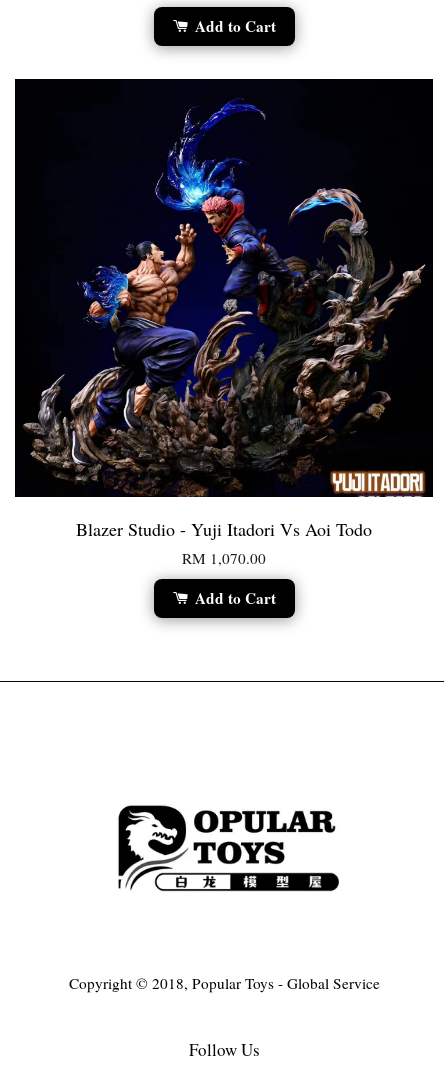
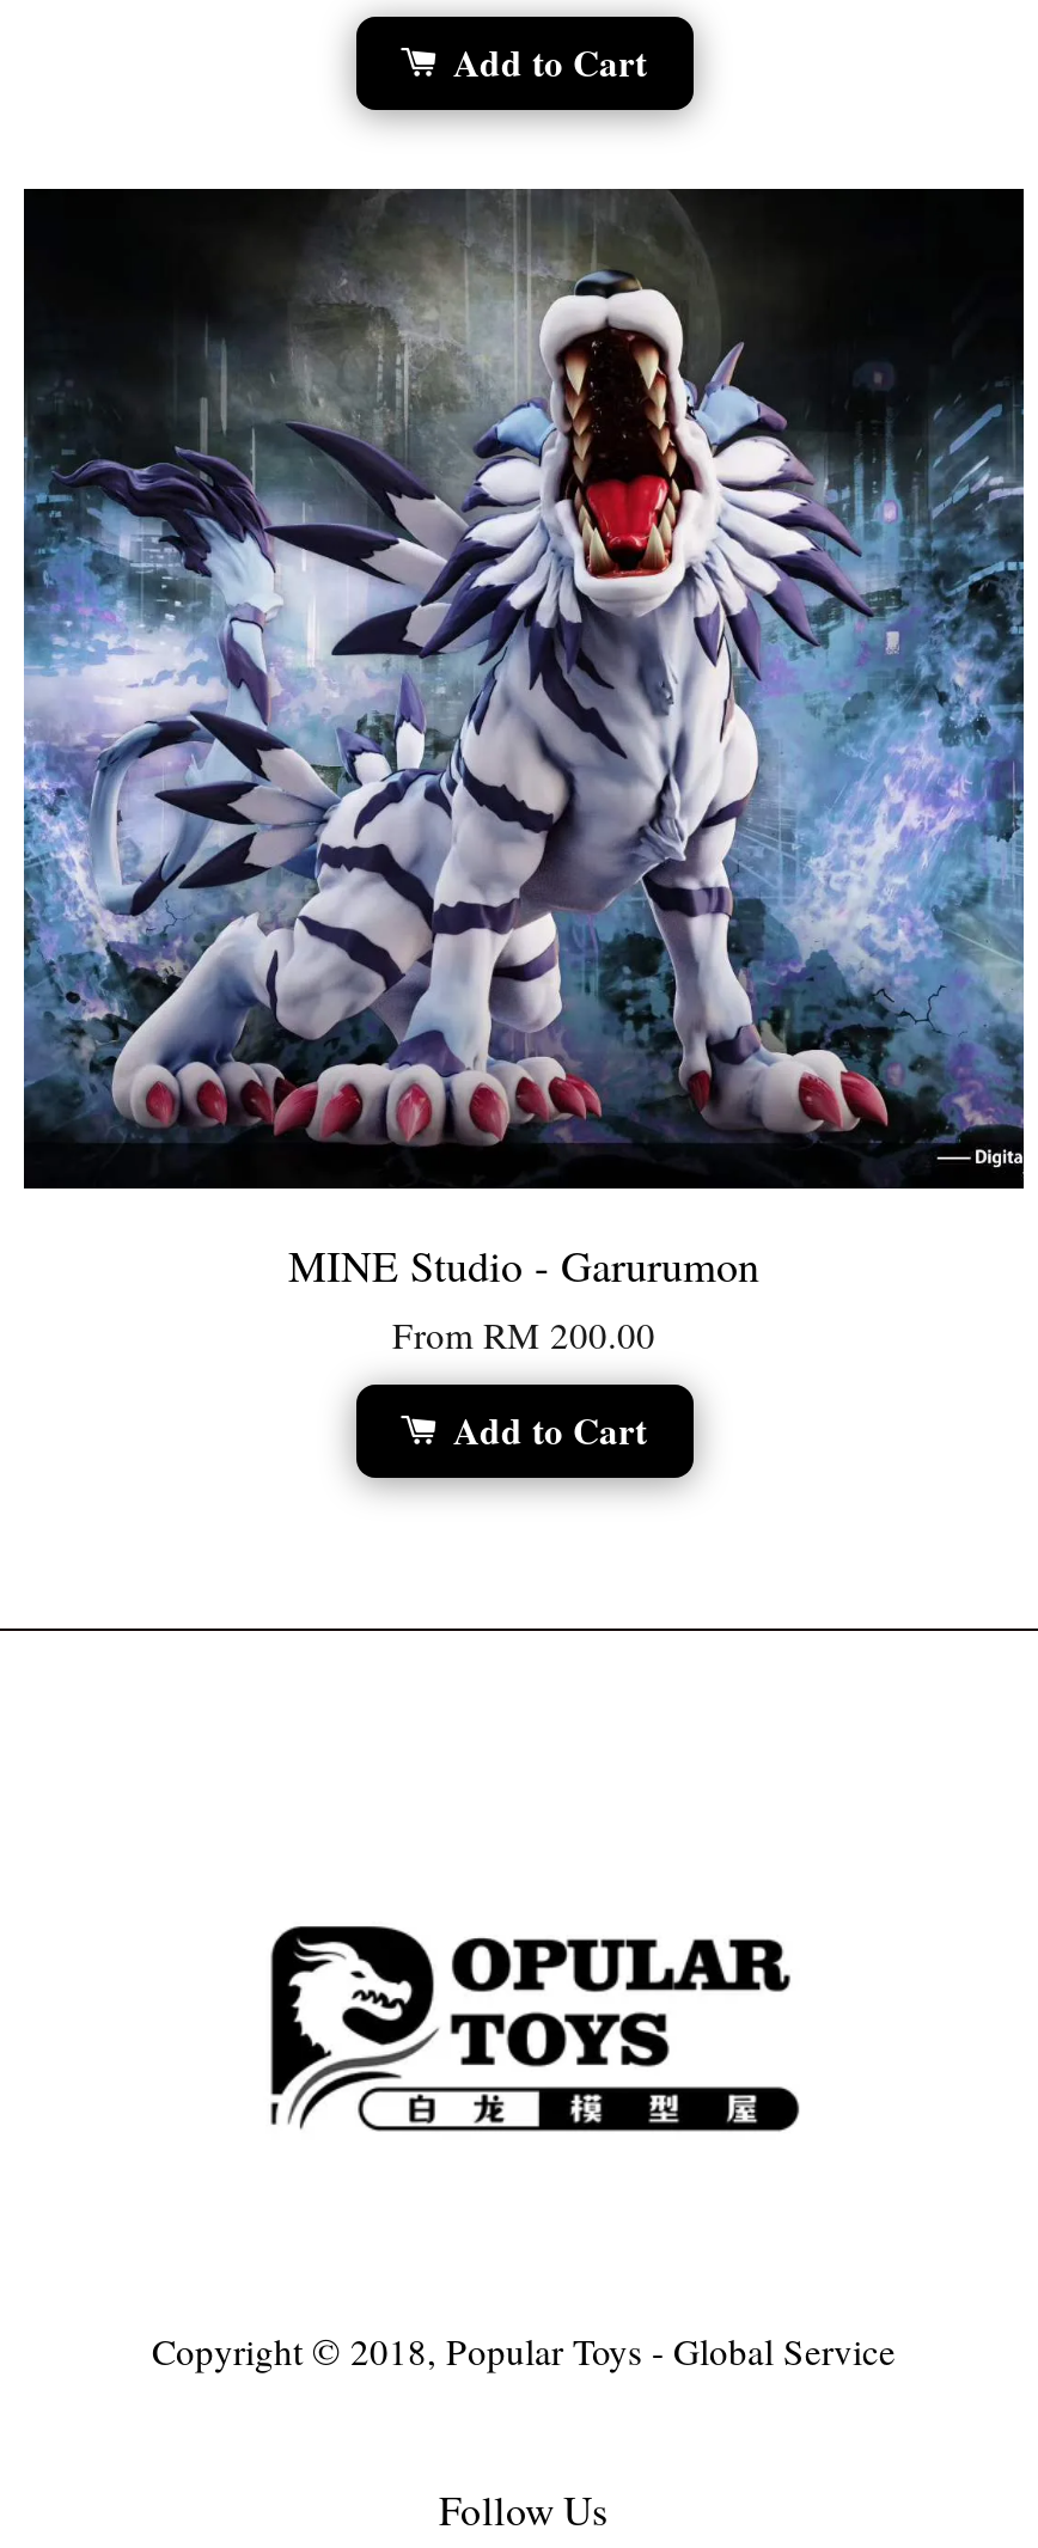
- [image]
- Blazer Studio - Yuji Itadori Vs Aoi Todo
- RM 1,070.00
+ [image]
+ MINE Studio - Garurumon
+ From RM 200.00
